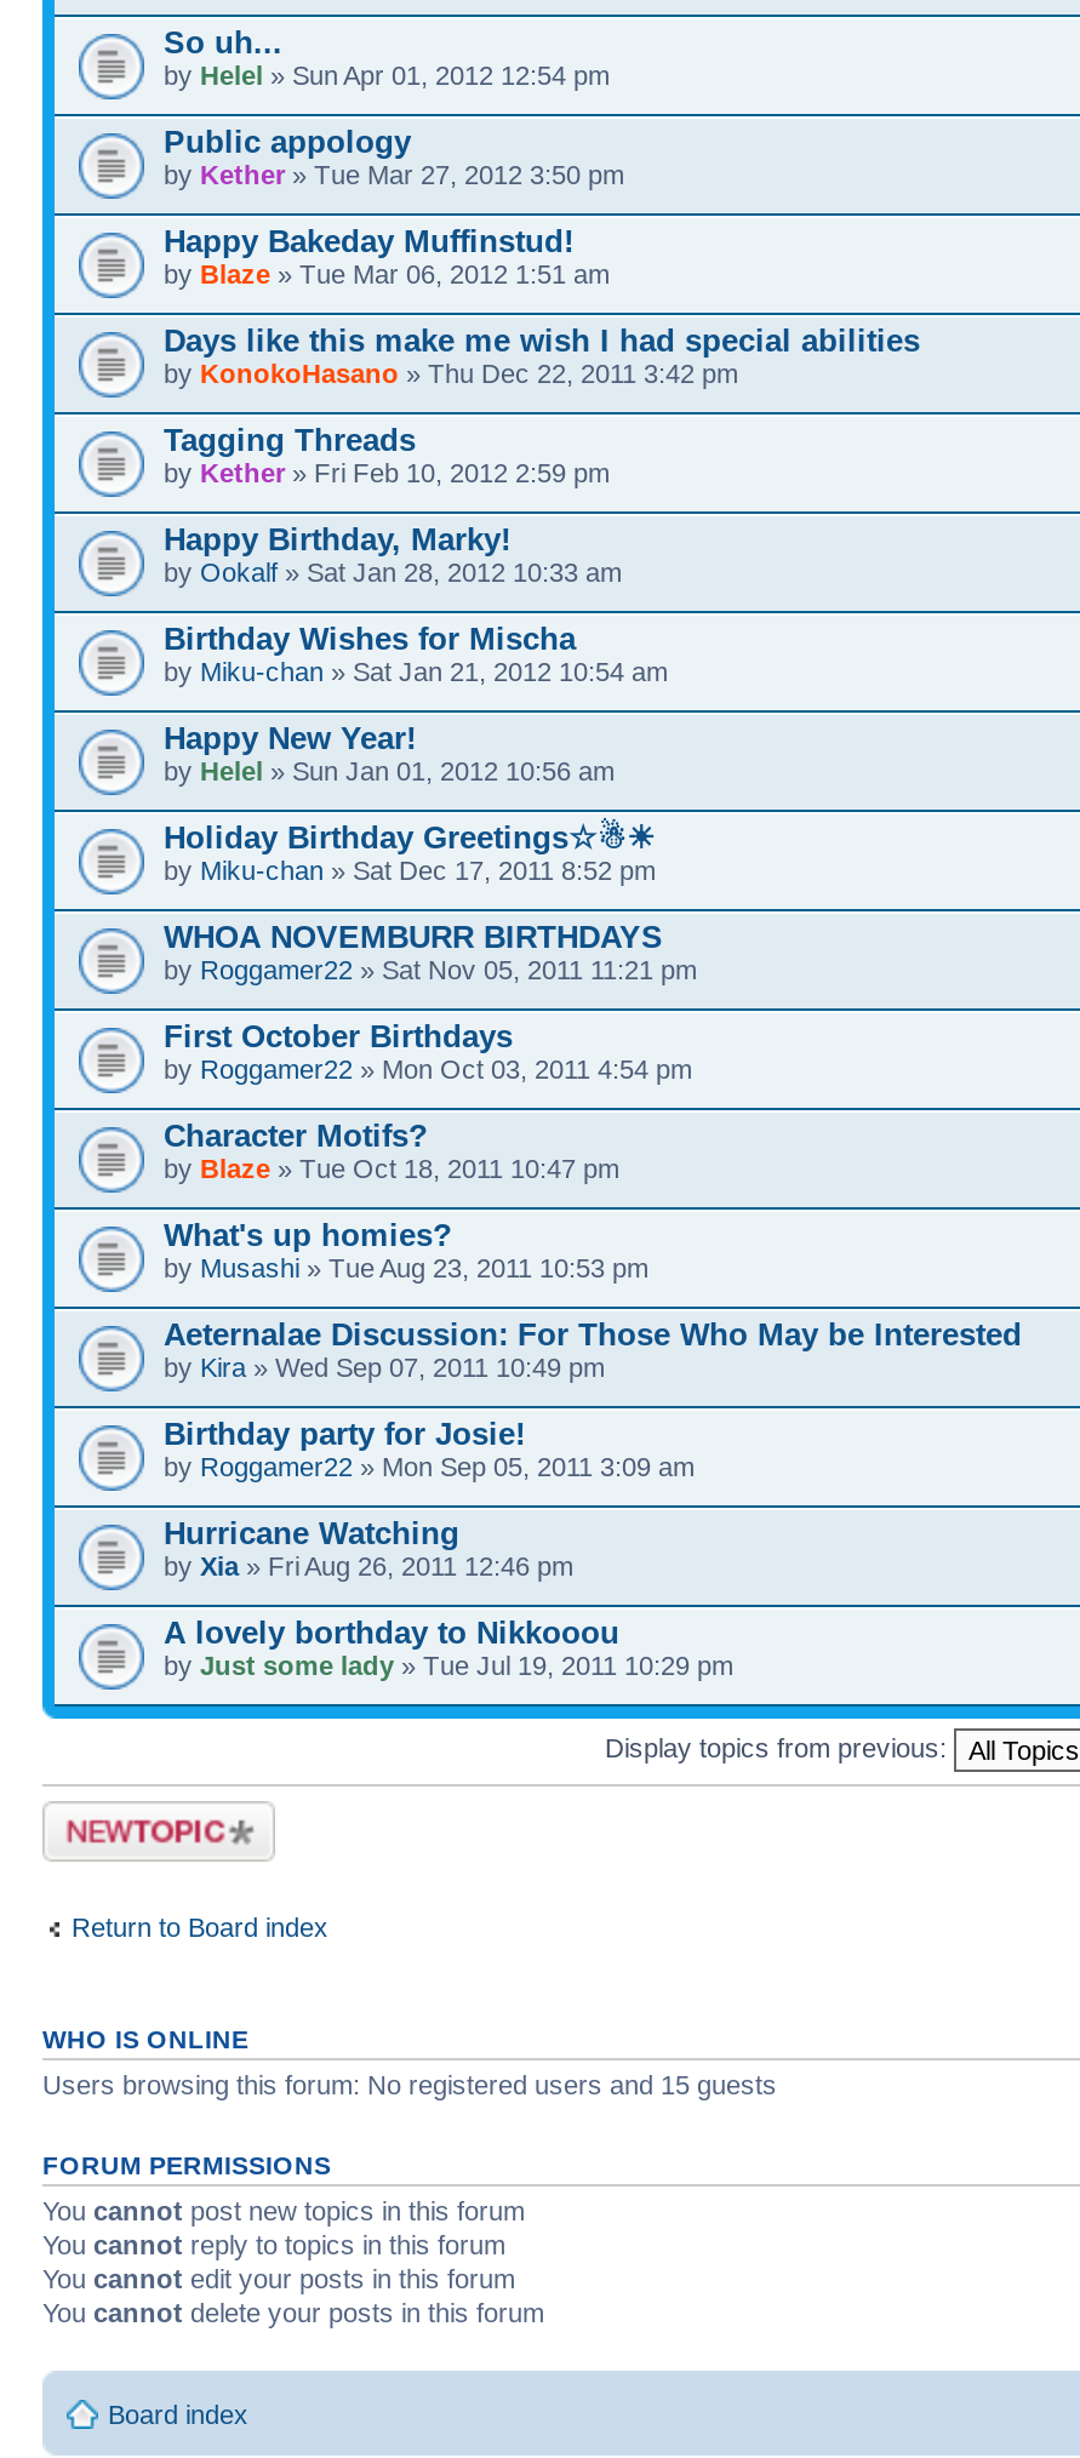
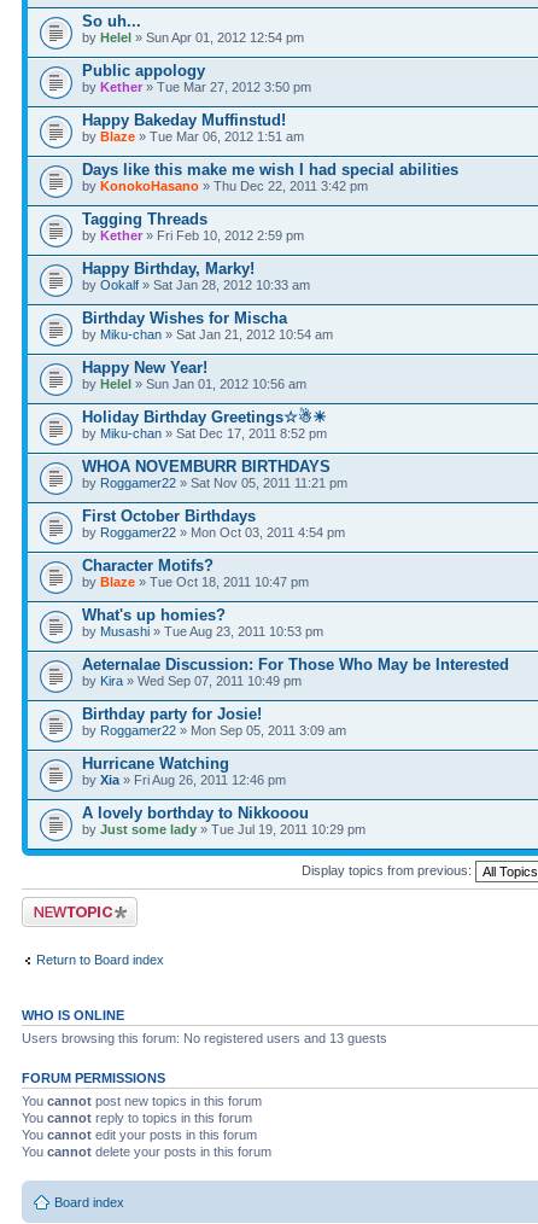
- Users browsing this forum: No registered users and 15 guests
+ Users browsing this forum: No registered users and 13 guests
